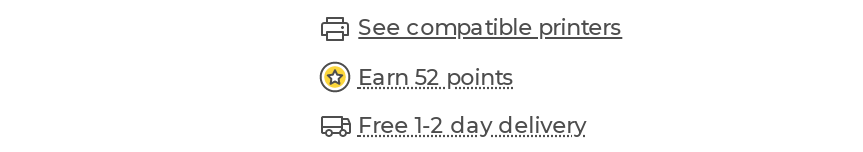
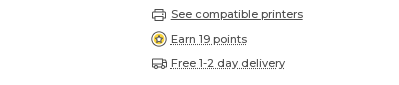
- Earn 52 points
+ Earn 19 points
